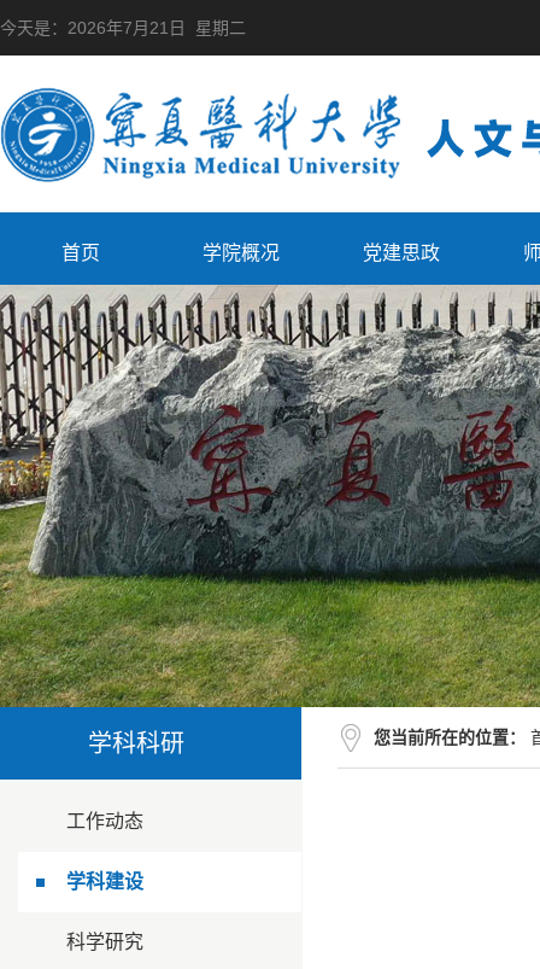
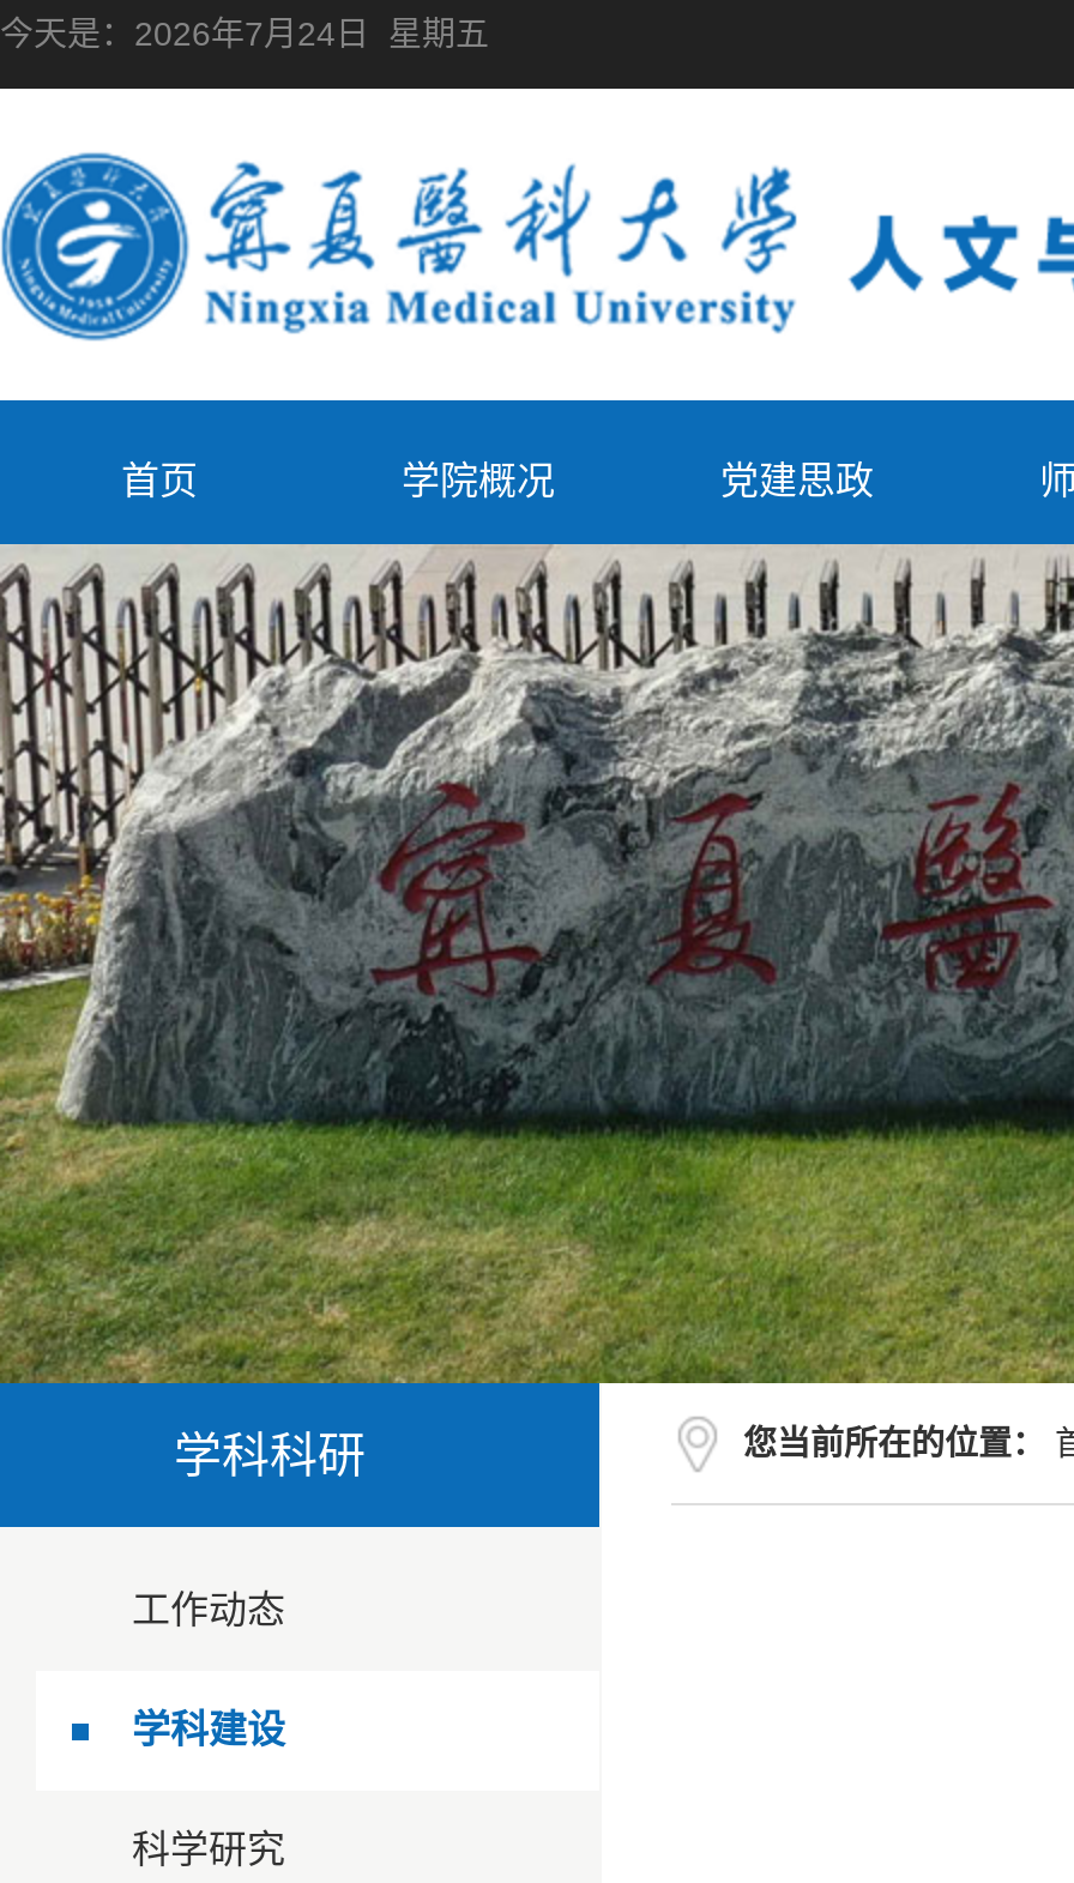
- 今天是：2026年7月21日 星期二
+ 今天是：2026年7月24日 星期五
